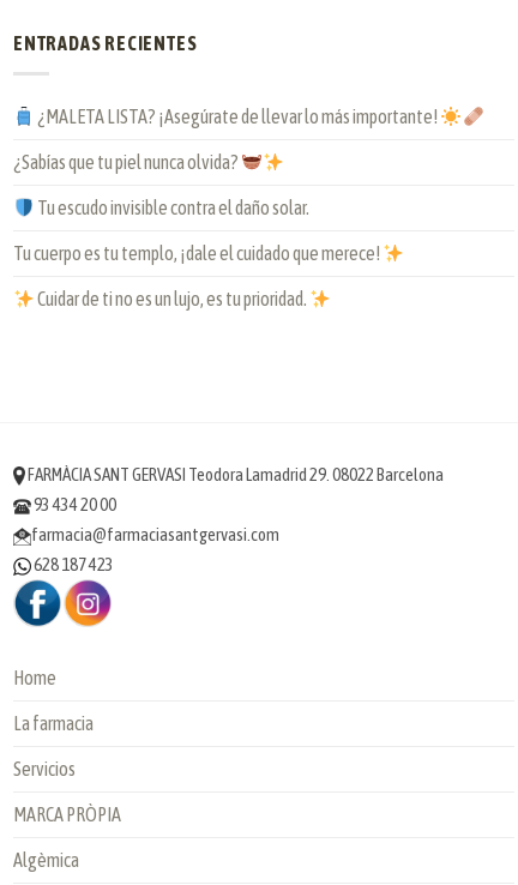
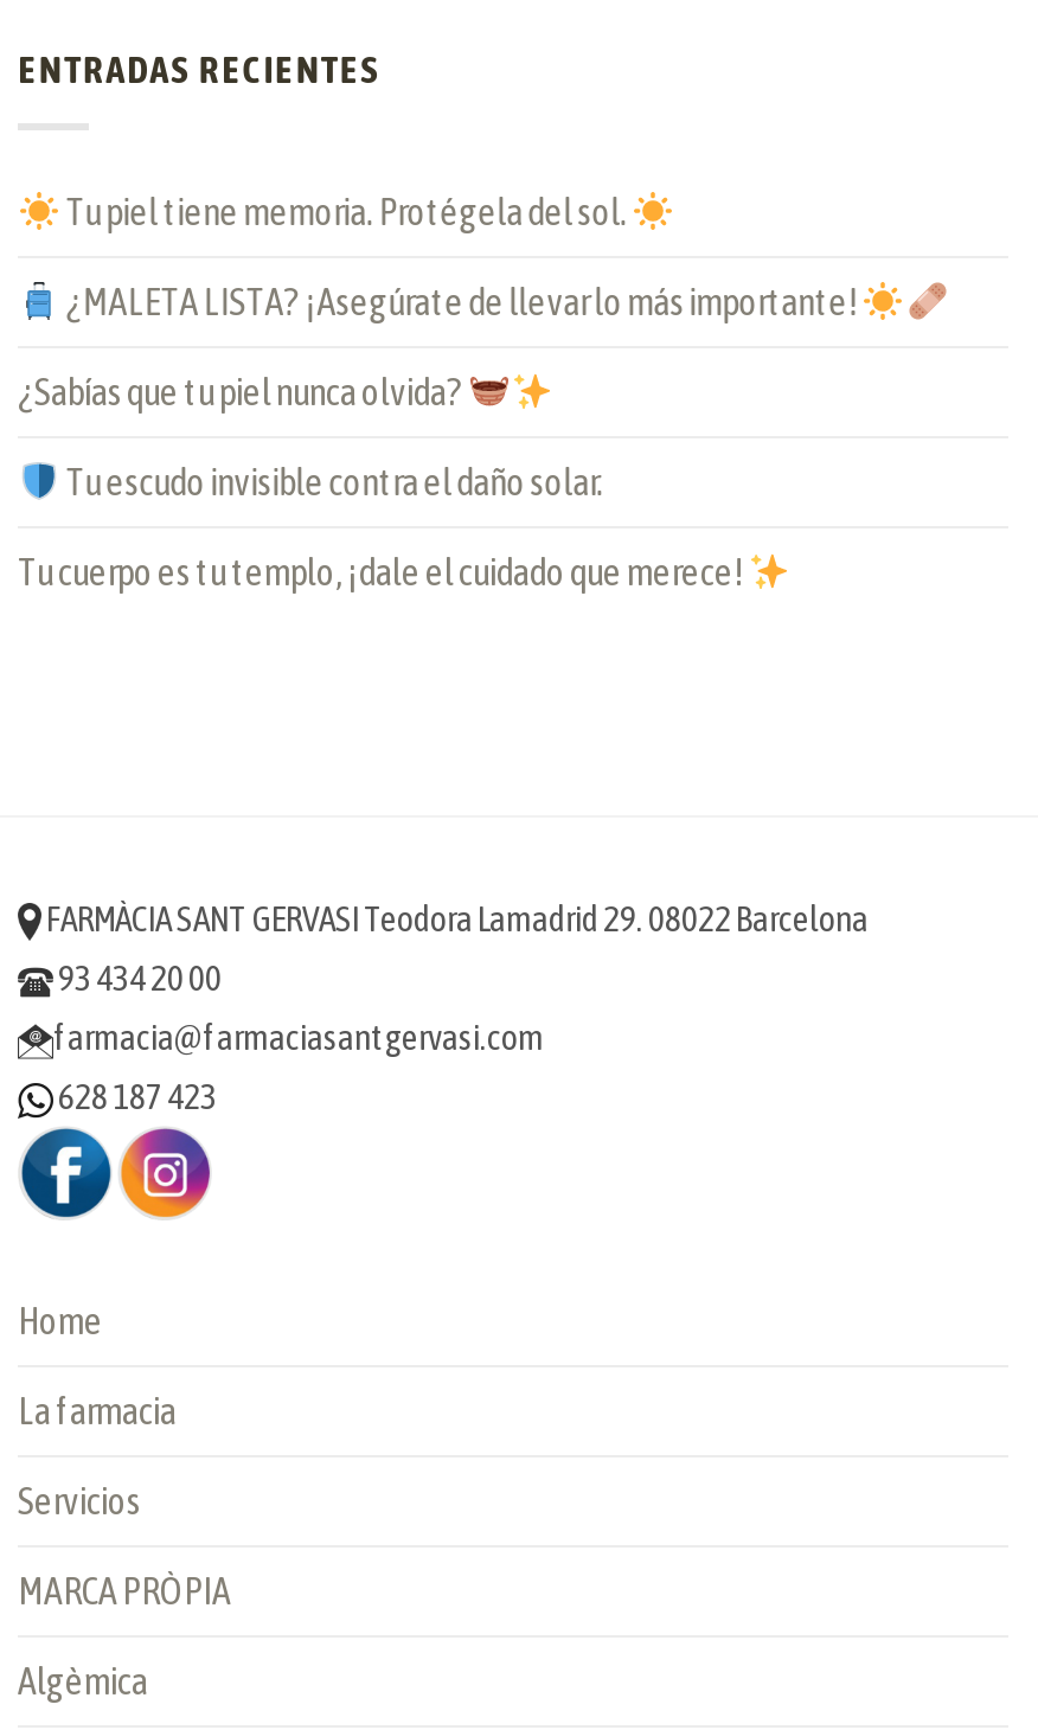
+ Tu piel tiene memoria. Protégela del sol.

moved down: ¿MALETA LISTA? ¡Asegúrate de llevar lo más importante! | ¿Sabías que tu piel nunca olvida? | Tu escudo invisible contra el daño solar. | Tu cuerpo es tu templo, ¡dale el cuidado que merece!

- Cuidar de ti no es un lujo, es tu prioridad.
